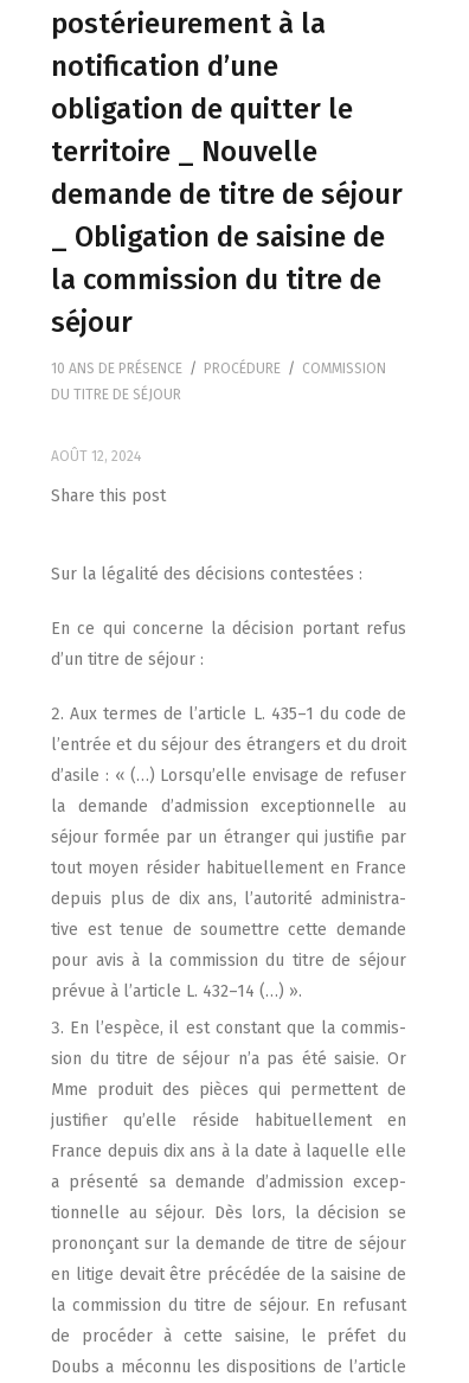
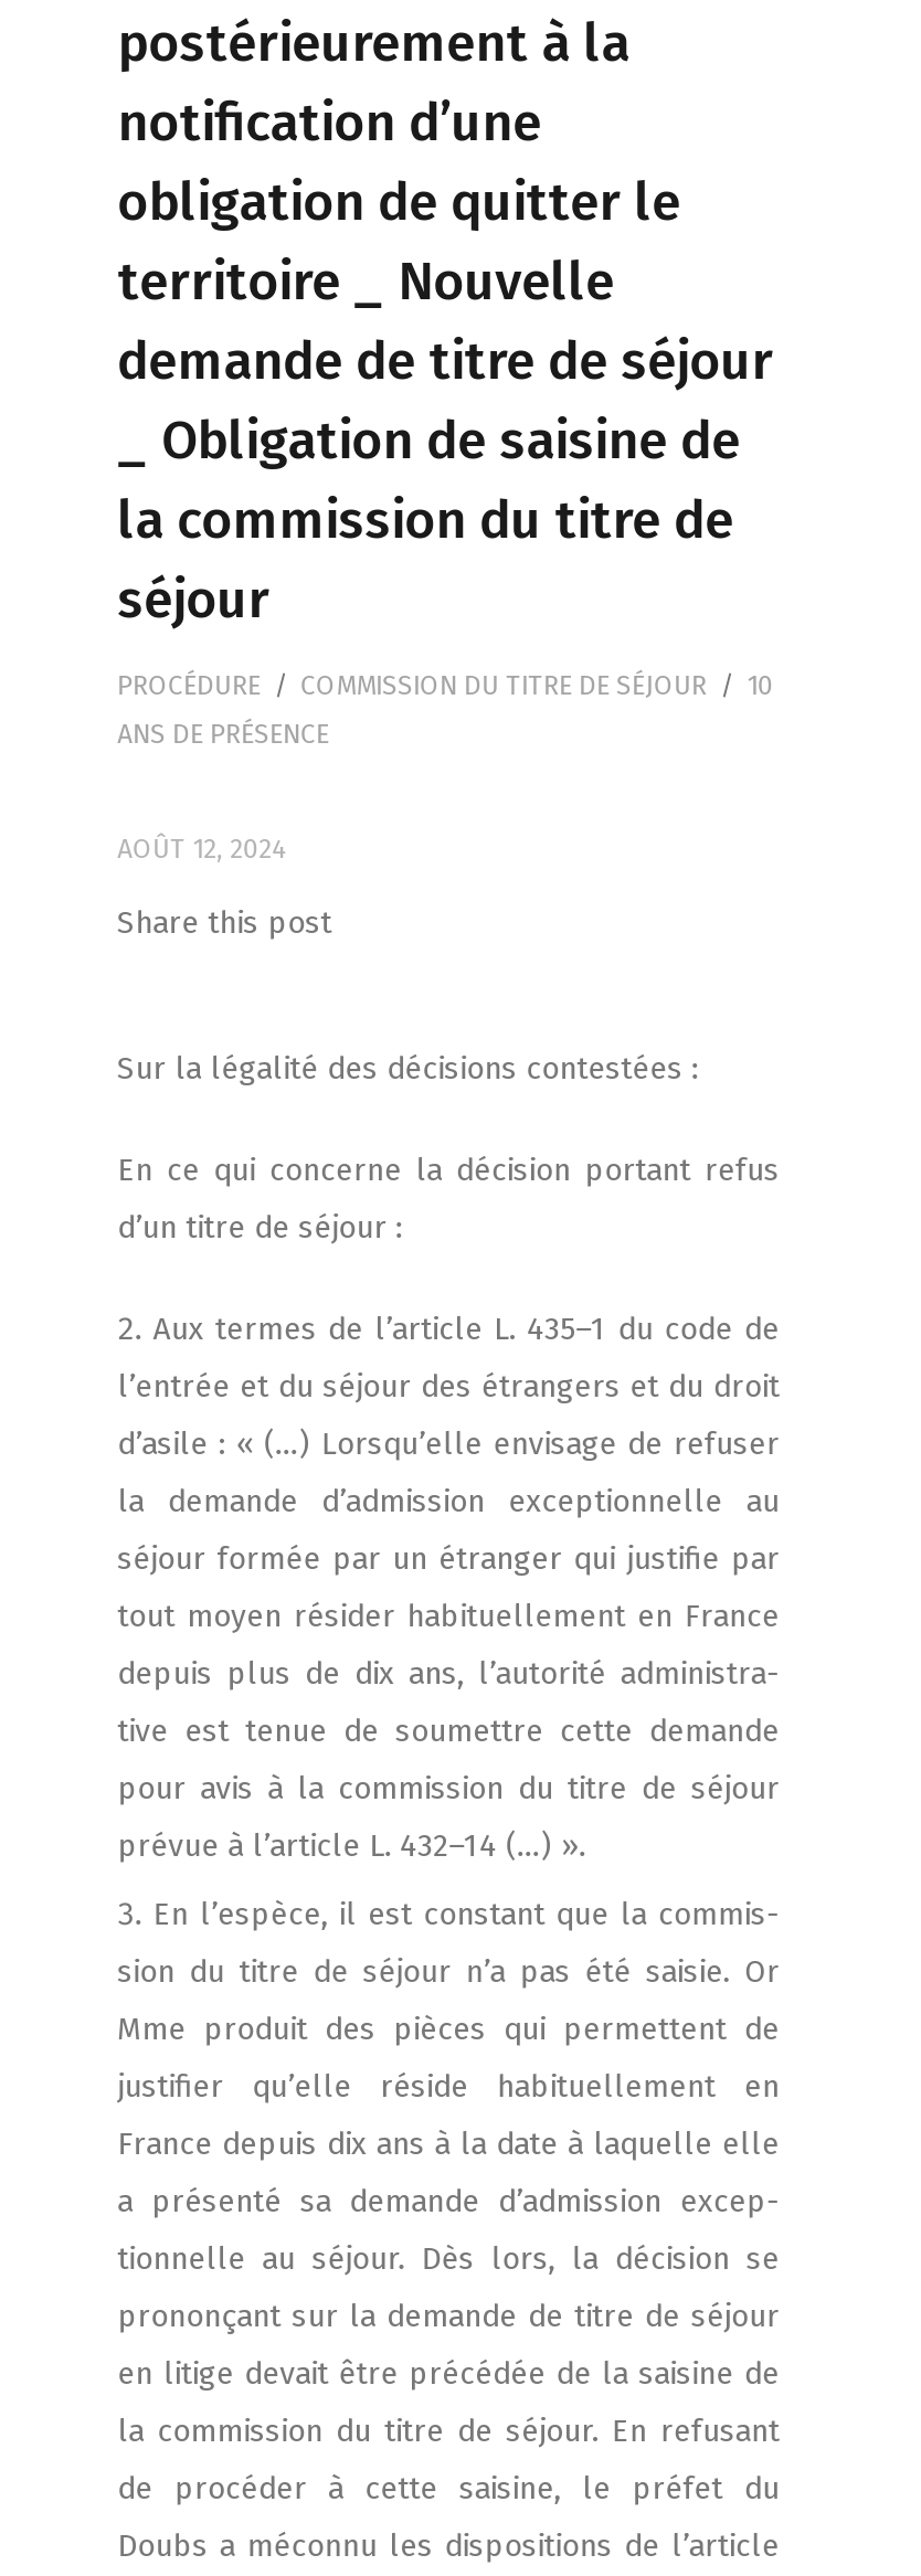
- 10 ANS DE PRÉSENCE / PROCÉDURE / COMMISSION
+ PROCÉDURE / COMMISSION DU TITRE DE SÉJOUR / 10

- DU TITRE DE SÉJOUR
+ ANS DE PRÉSENCE
